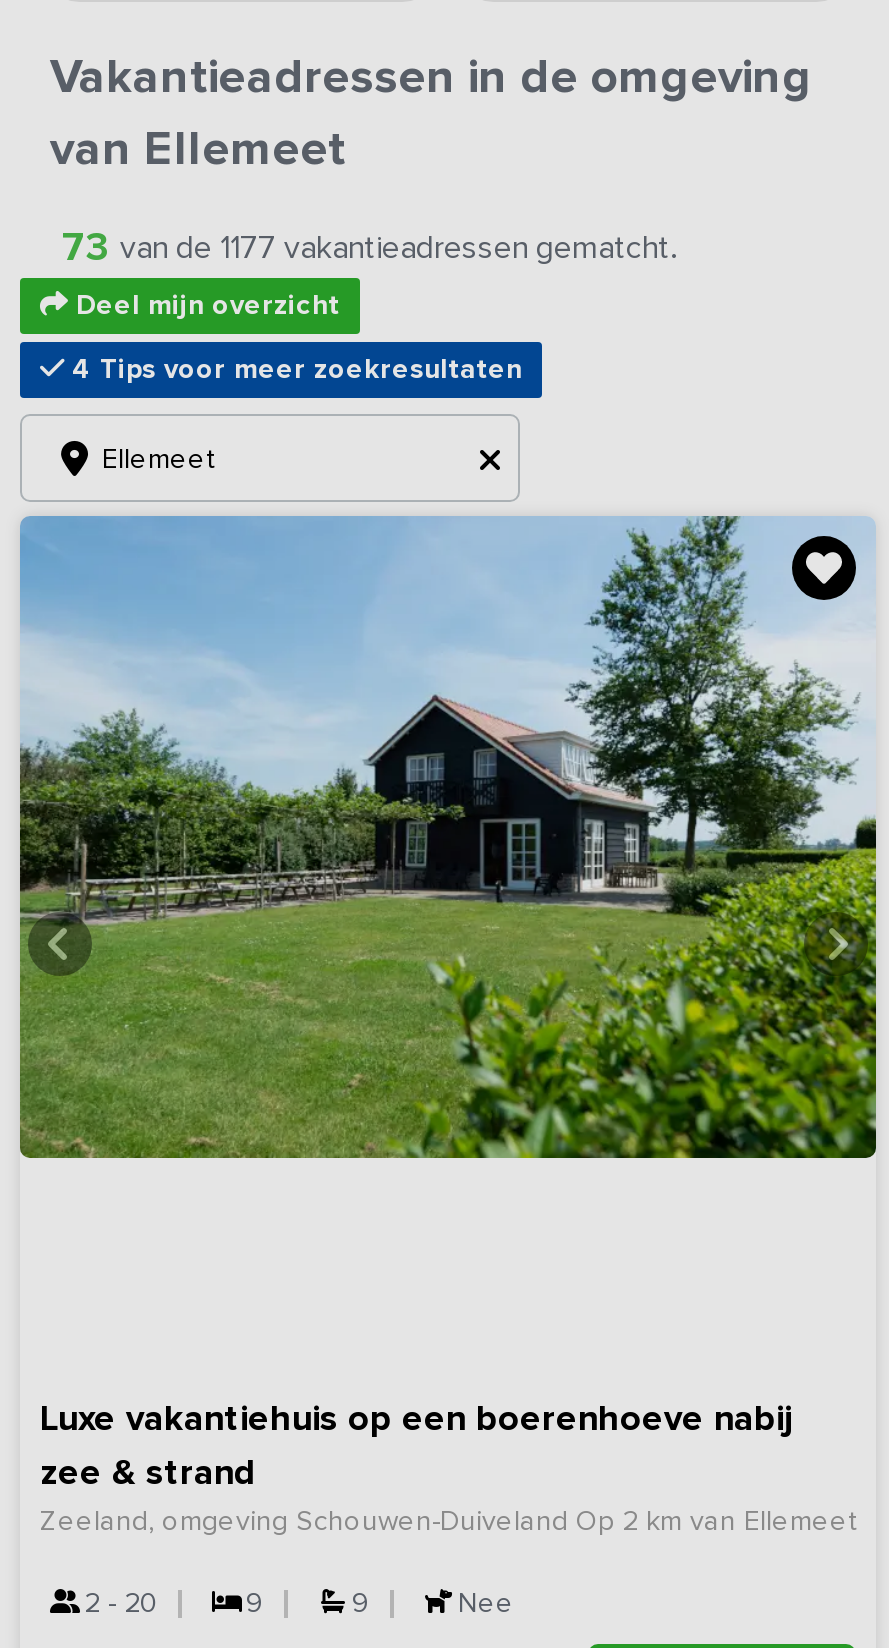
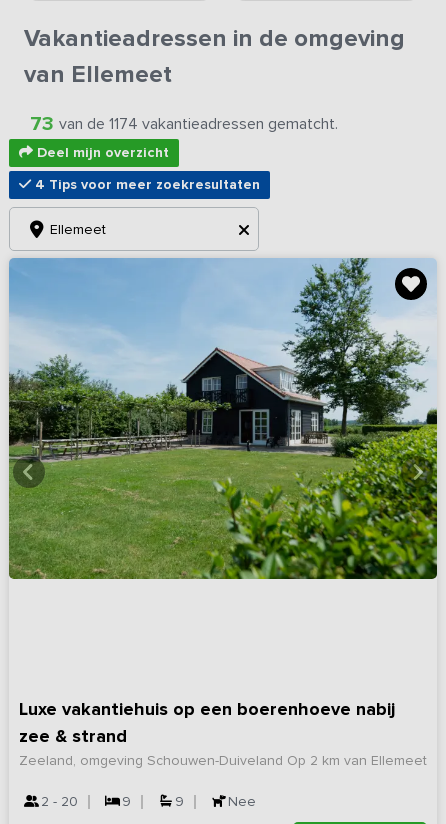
- 73 van de 1177 vakantieadressen gematcht.
+ 73 van de 1174 vakantieadressen gematcht.
